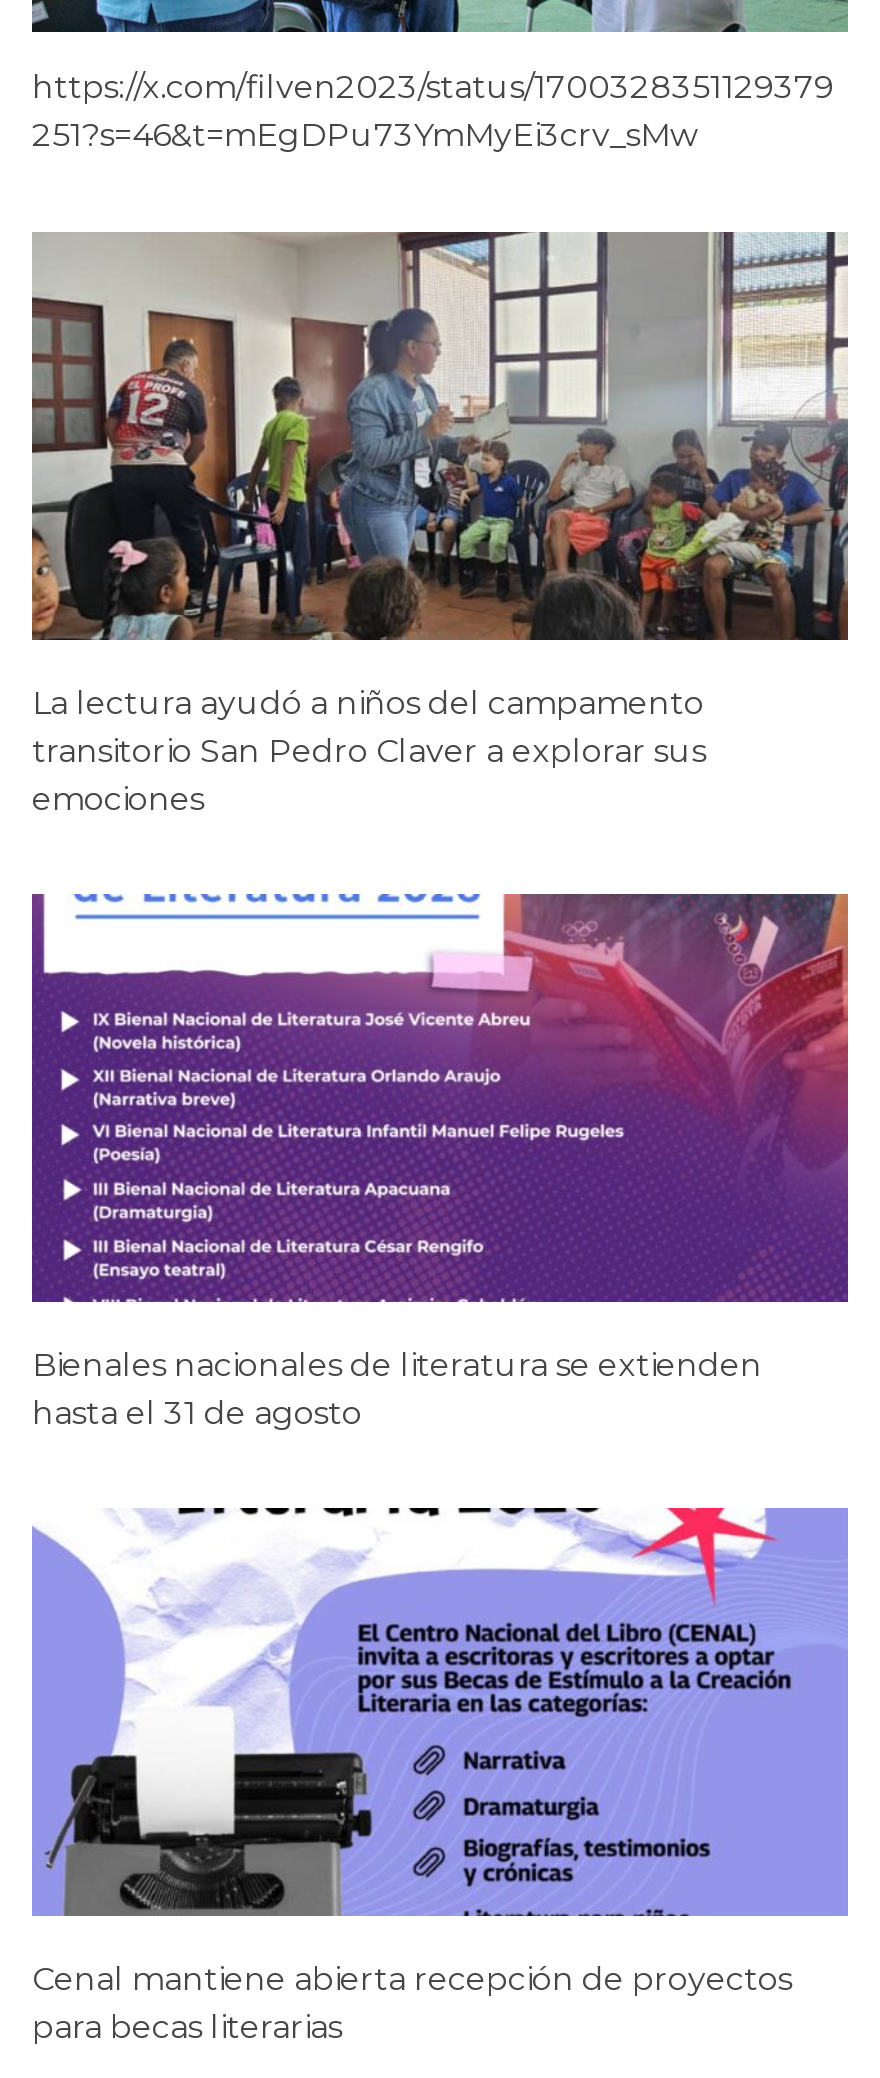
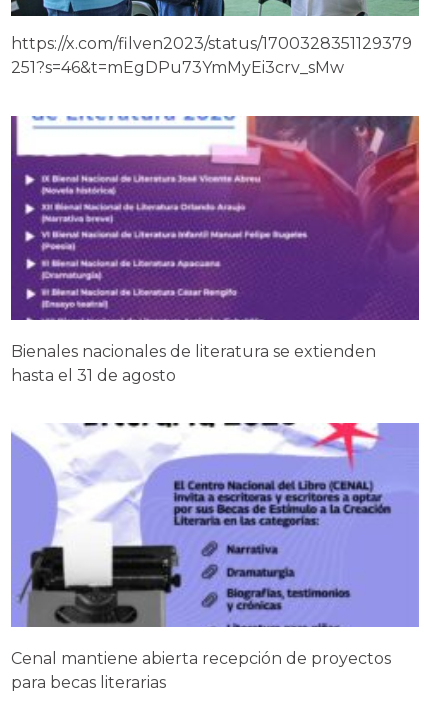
- [image]
- La lectura ayudó a niños del campamento
- transitorio San Pedro Claver a explorar sus
- emociones
